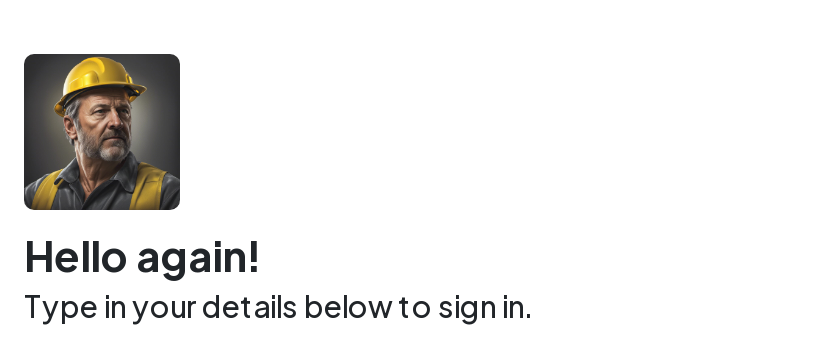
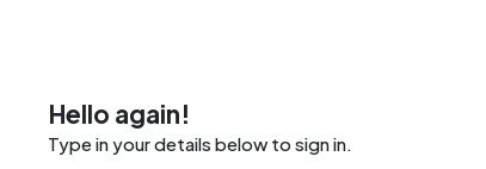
- [image]
